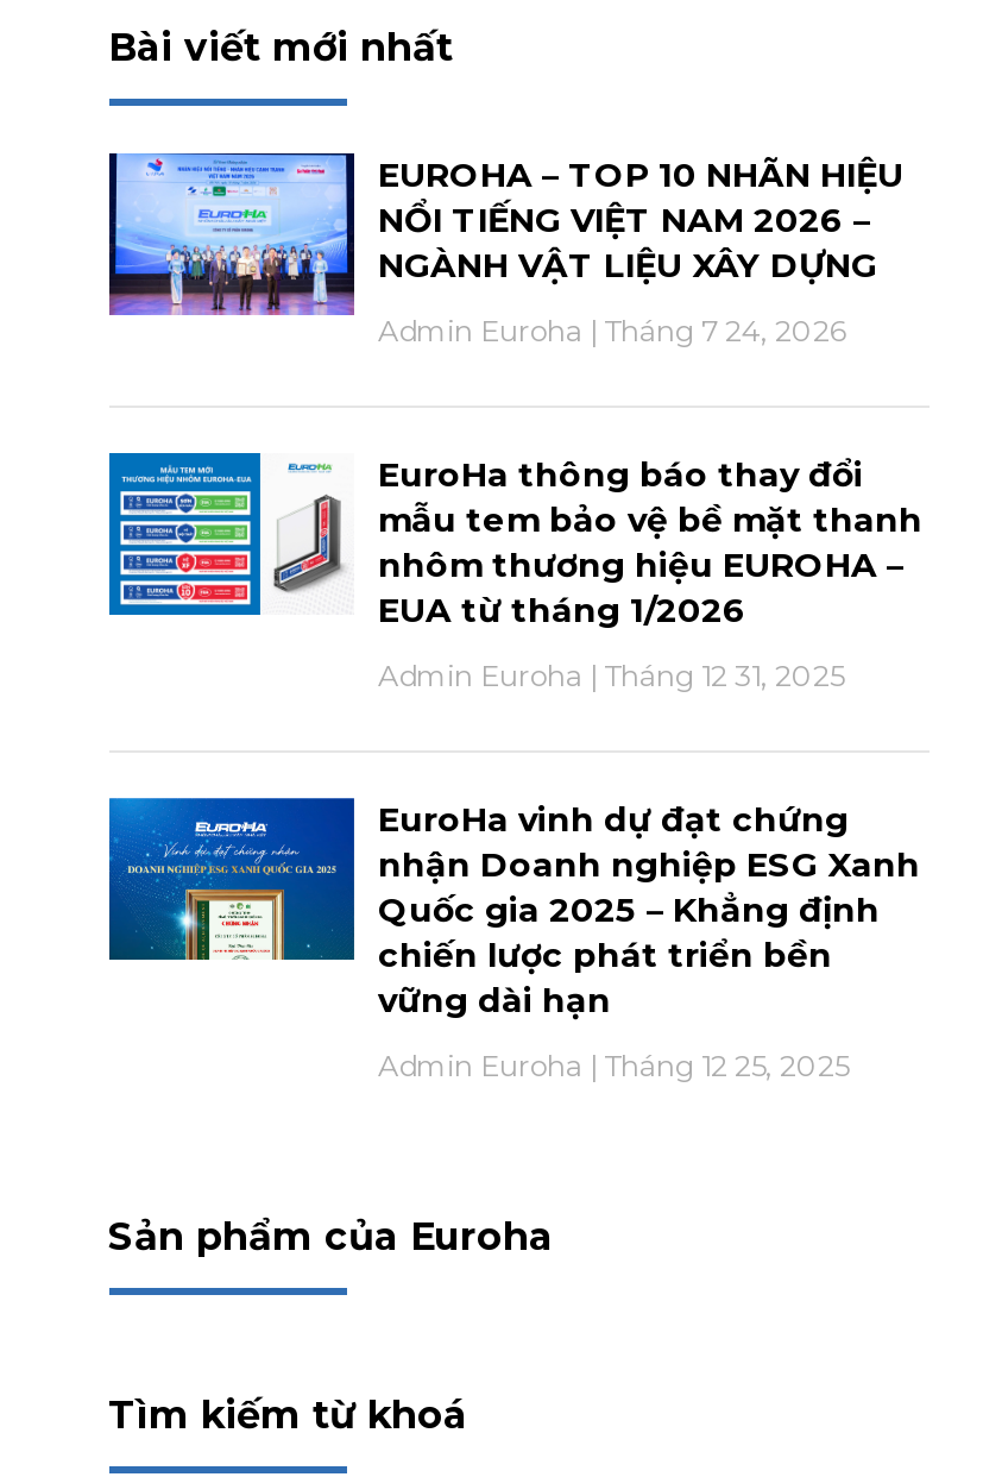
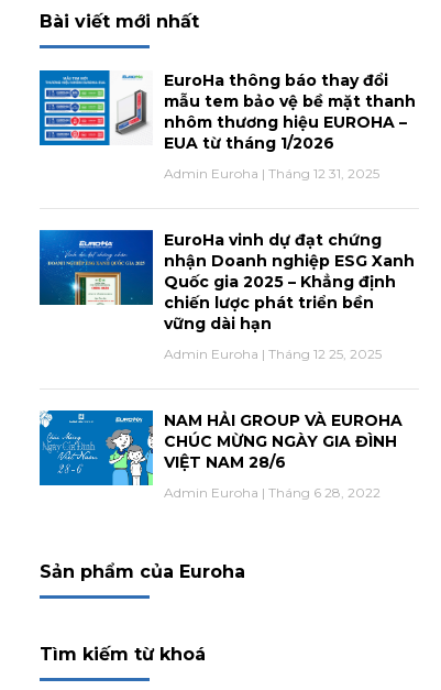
- [image]
- EUROHA – TOP 10 NHÃN HIỆU
- NỔI TIẾNG VIỆT NAM 2026 –
- NGÀNH VẬT LIỆU XÂY DỰNG
- Admin Euroha Tháng 7 24, 2026

moved up: [image] | EuroHa thông báo thay đổi | mẫu tem bảo vệ bề mặt thanh | ... | vững dài hạn | Admin Euroha Tháng 12 25, 2025

+ [image]
+ NAM HẢI GROUP VÀ EUROHA
+ CHÚC MỪNG NGÀY GIA ĐÌNH
+ VIỆT NAM 28/6
+ Admin Euroha Tháng 6 28, 2022
